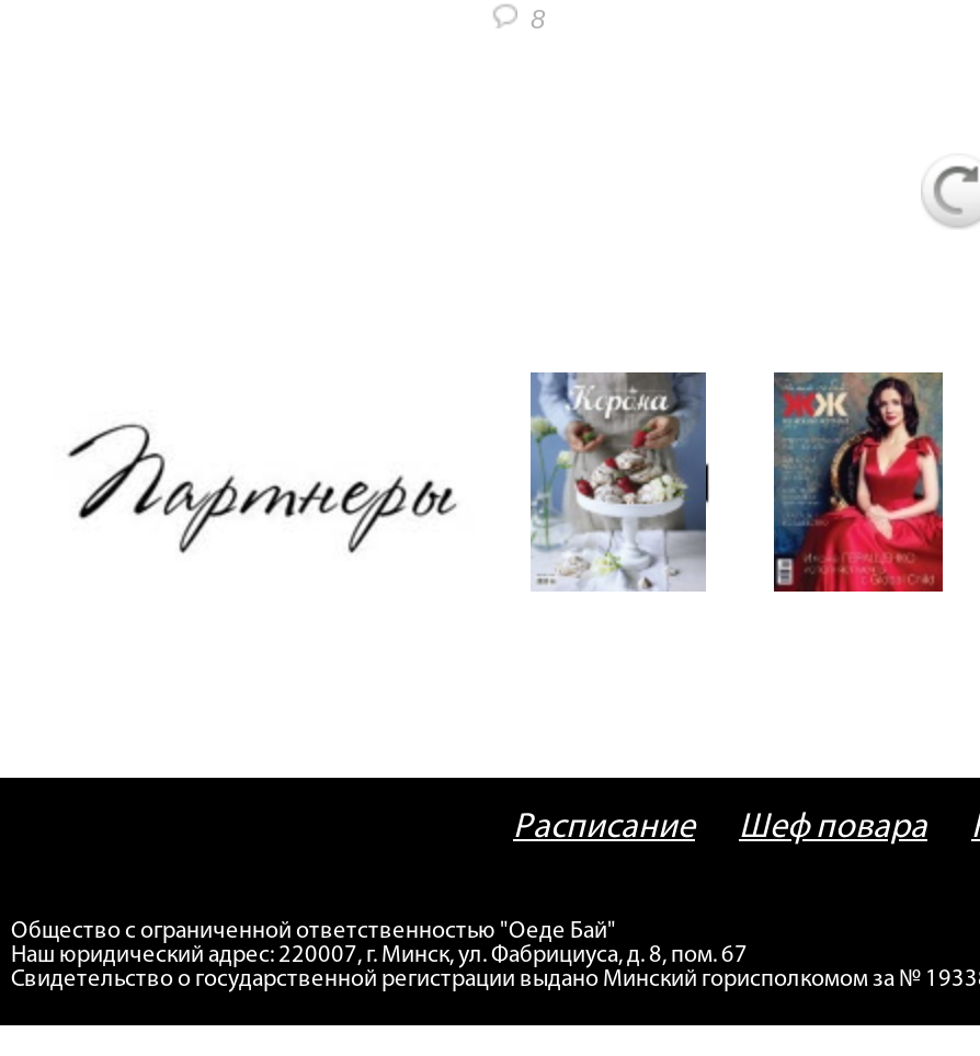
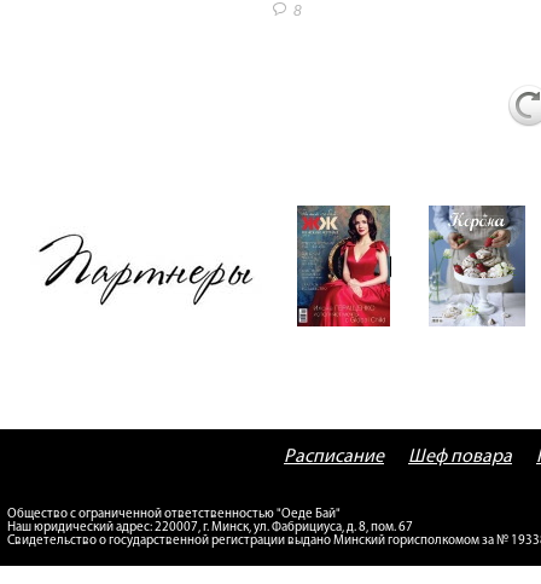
- [image]
+ [image]

- [image]
+ [image]
